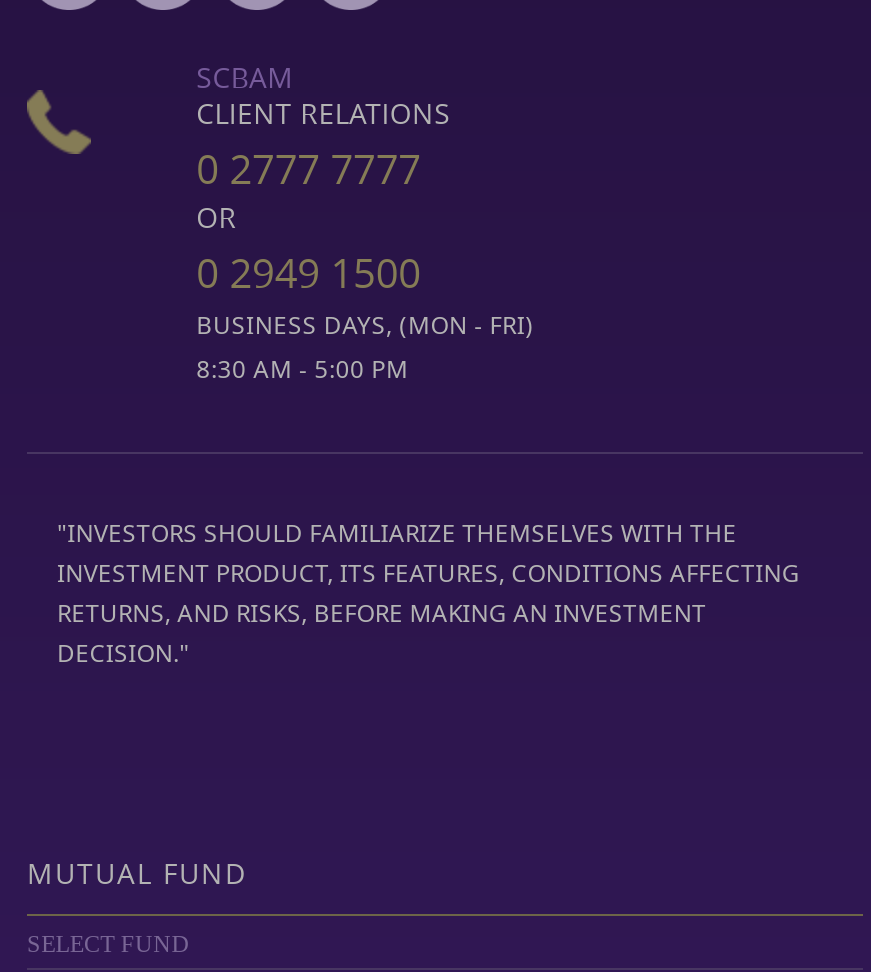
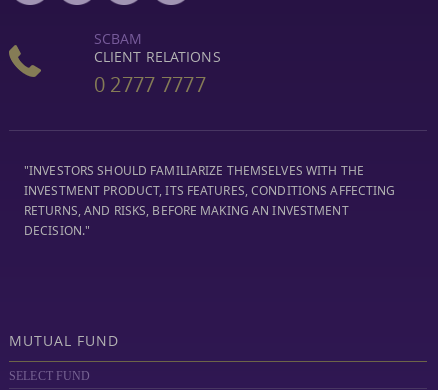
- OR
- 0 2949 1500
- BUSINESS DAYS, (MON - FRI)
- 8:30 AM - 5:00 PM
